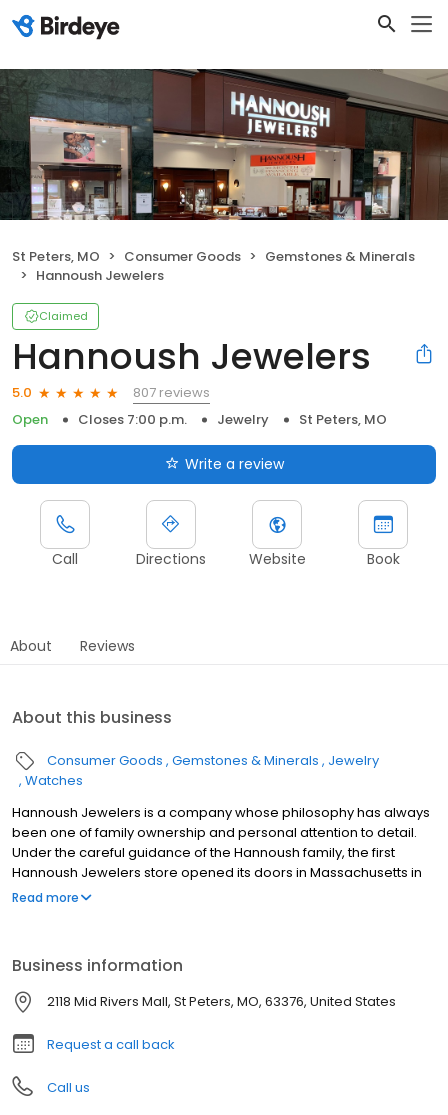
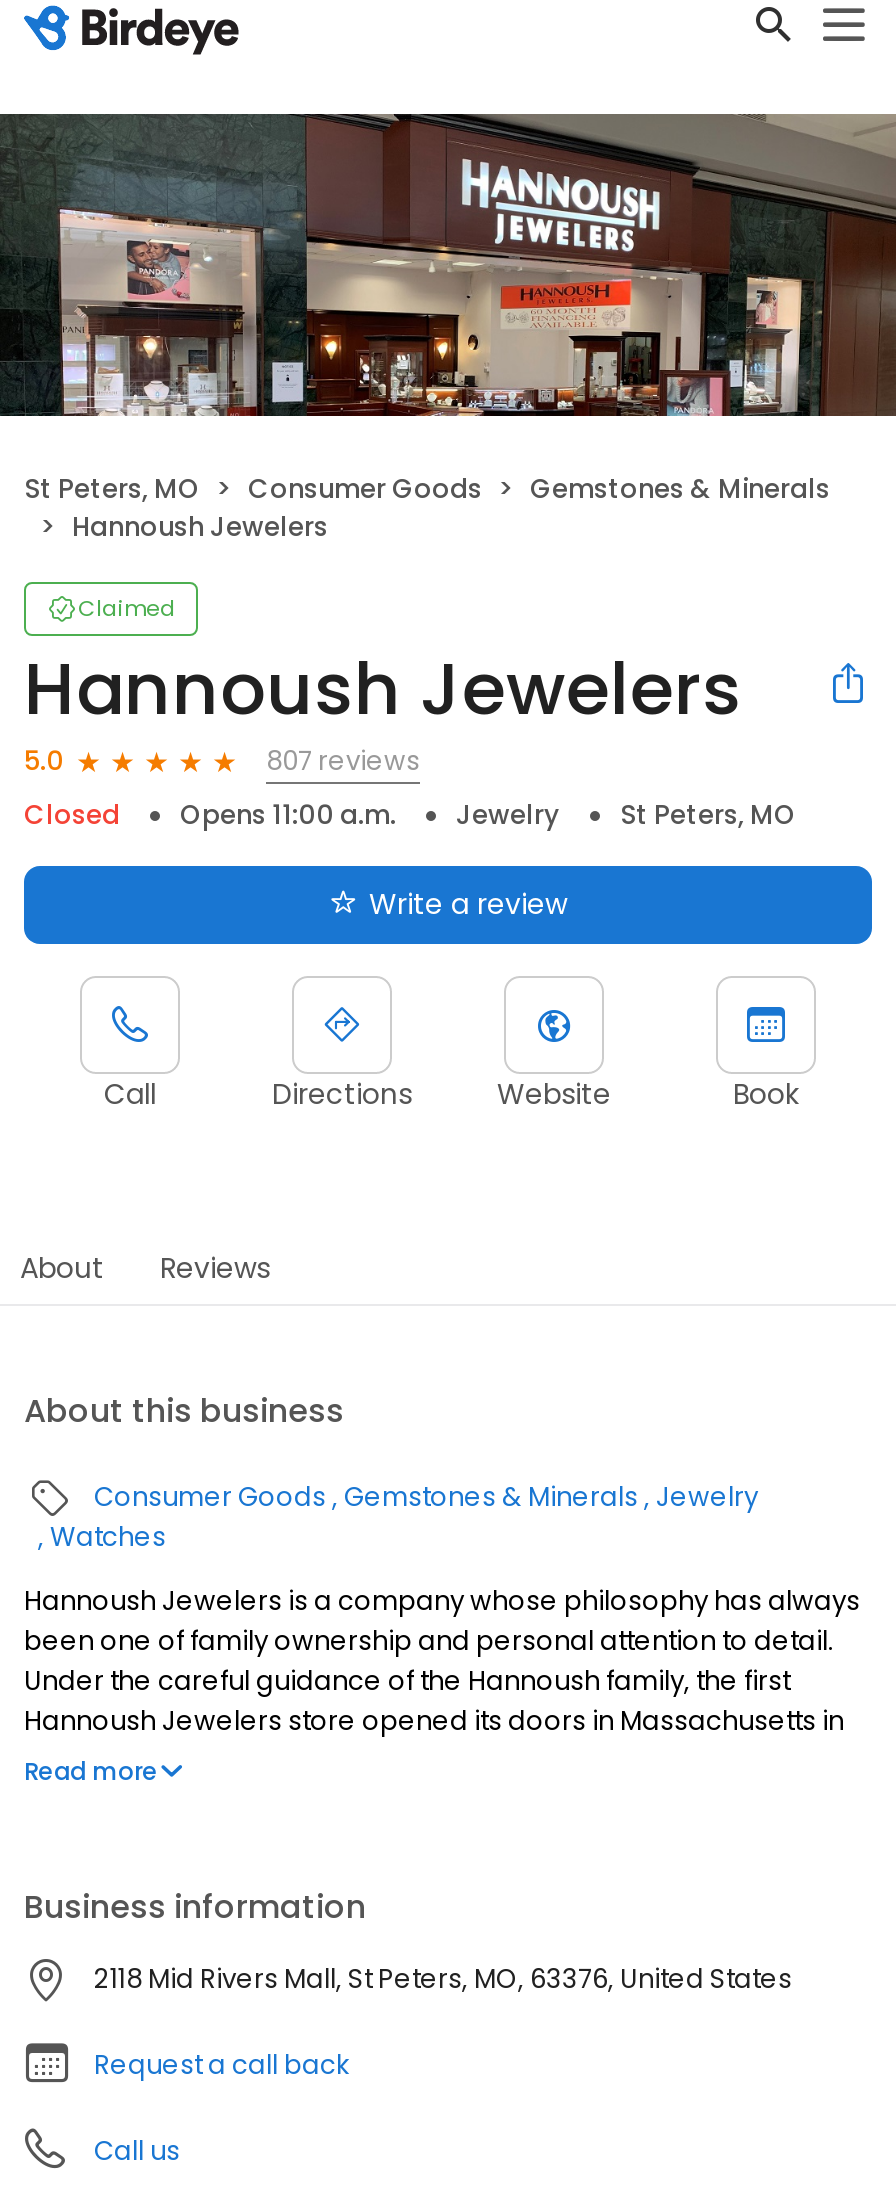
- Open
- Closes 7:00 p.m.
+ Closed
+ Opens 11:00 a.m.
